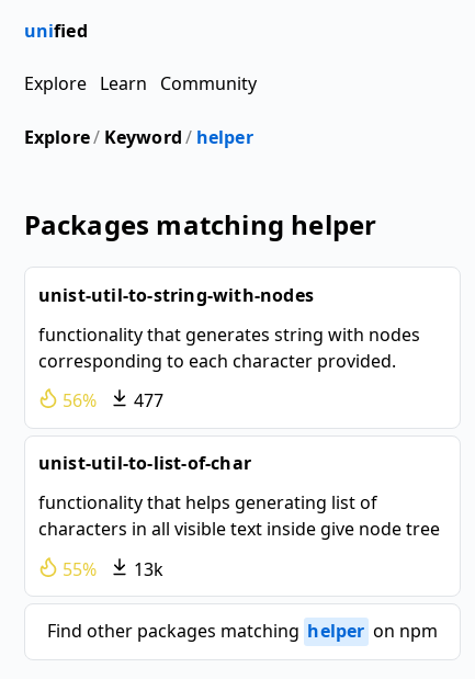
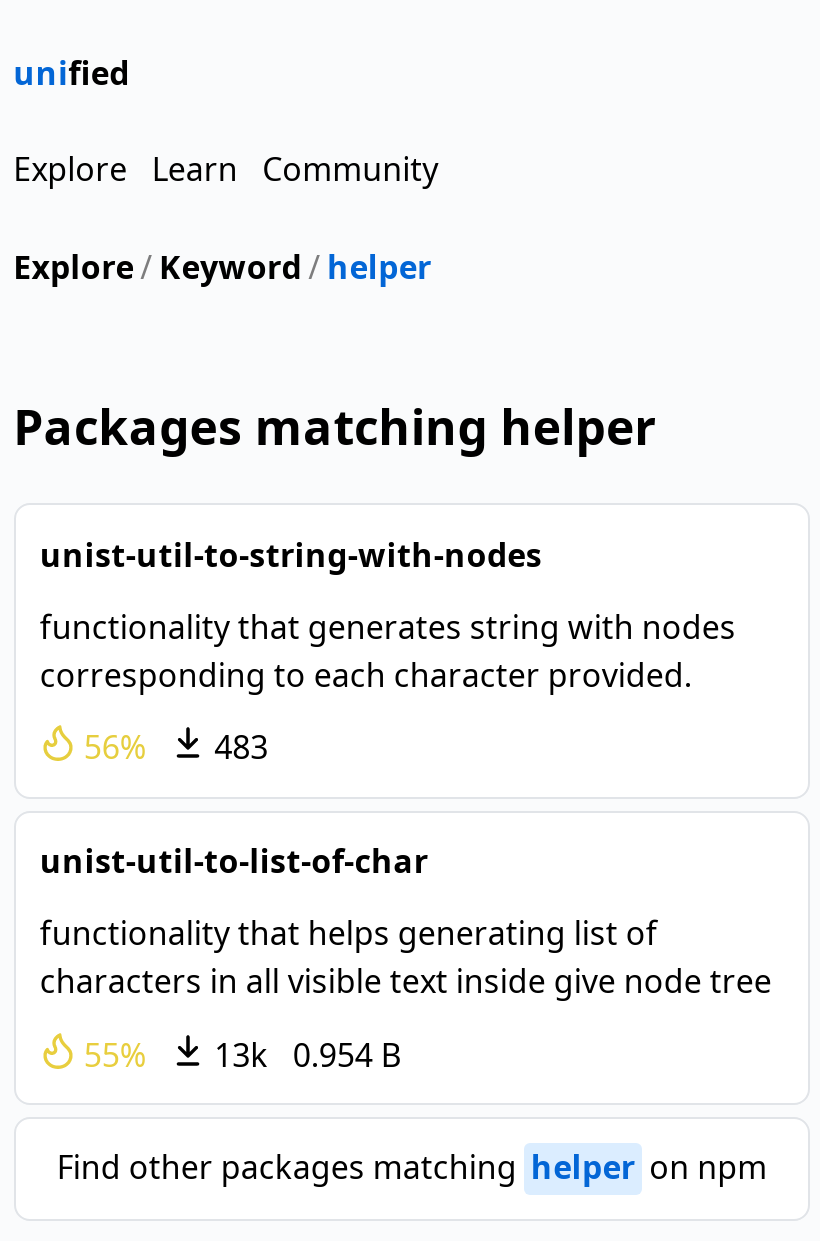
- 56% 477
+ 56% 483

- 55% 13k
+ 55% 13k 0.954 B
